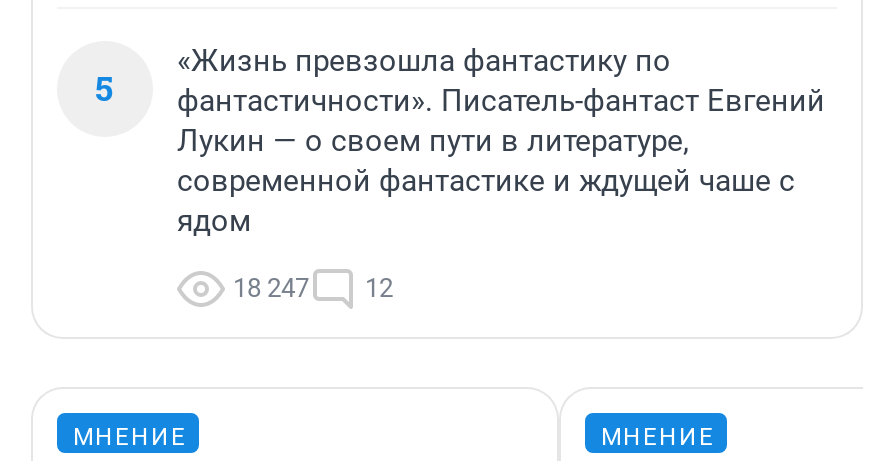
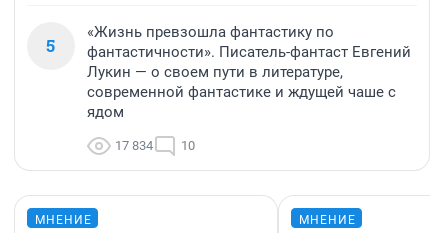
- 18 247
+ 17 834

- 12
+ 10
